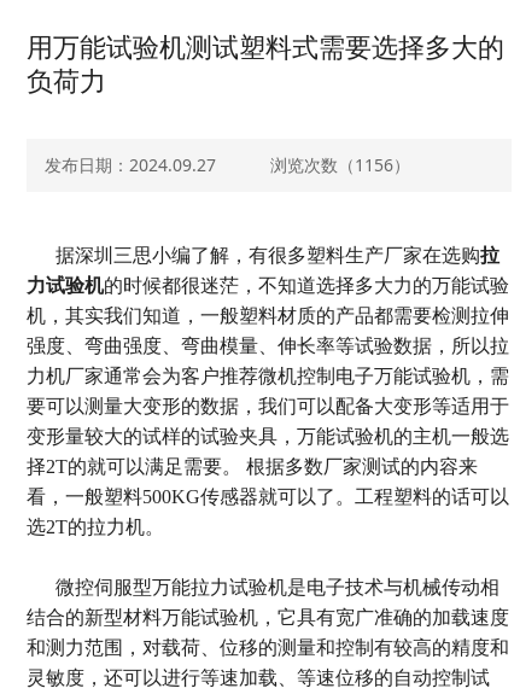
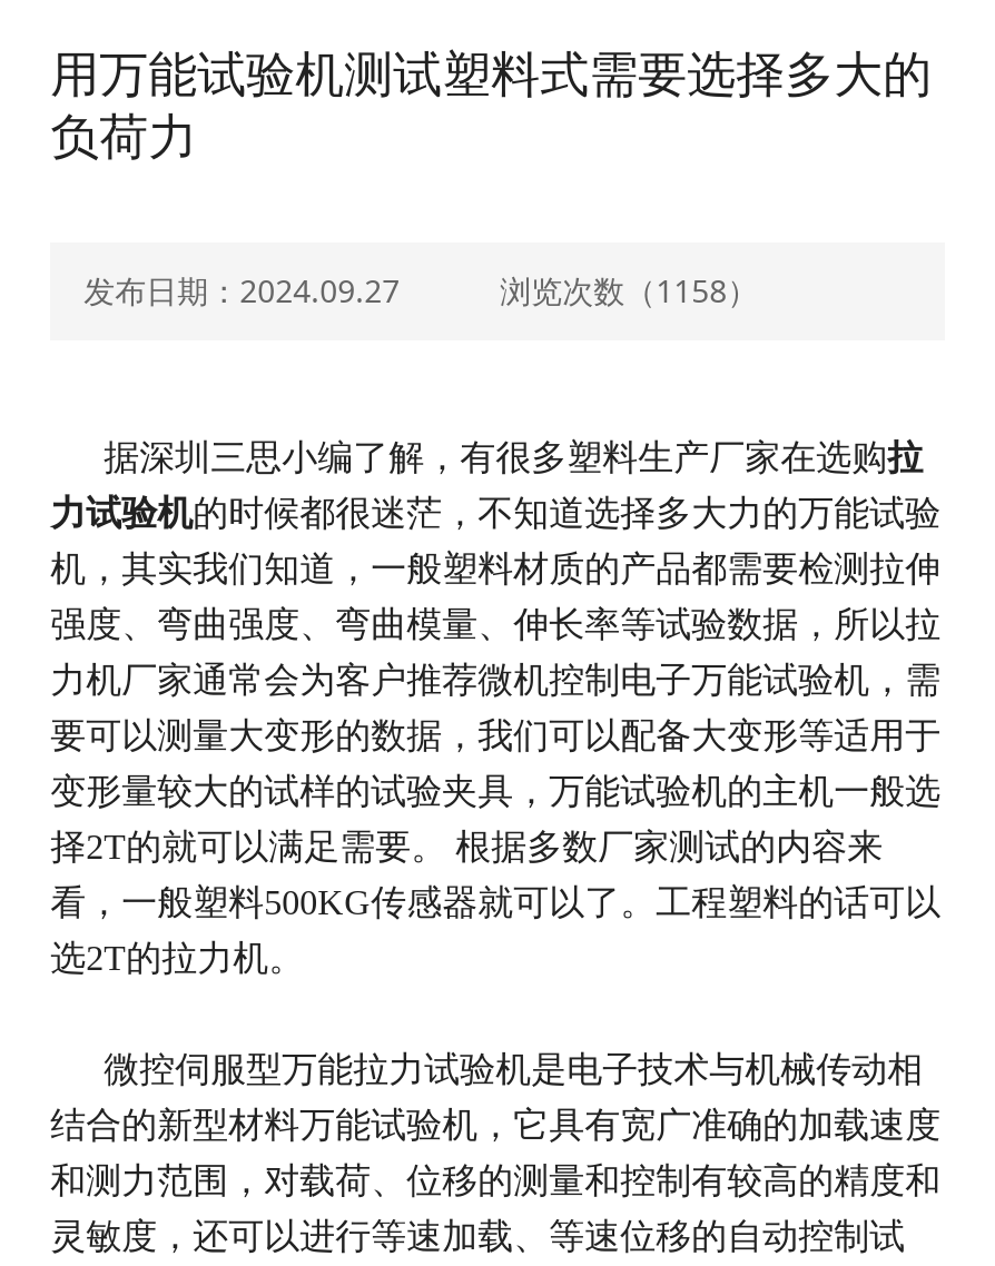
- 浏览次数（1156）
+ 浏览次数（1158）
